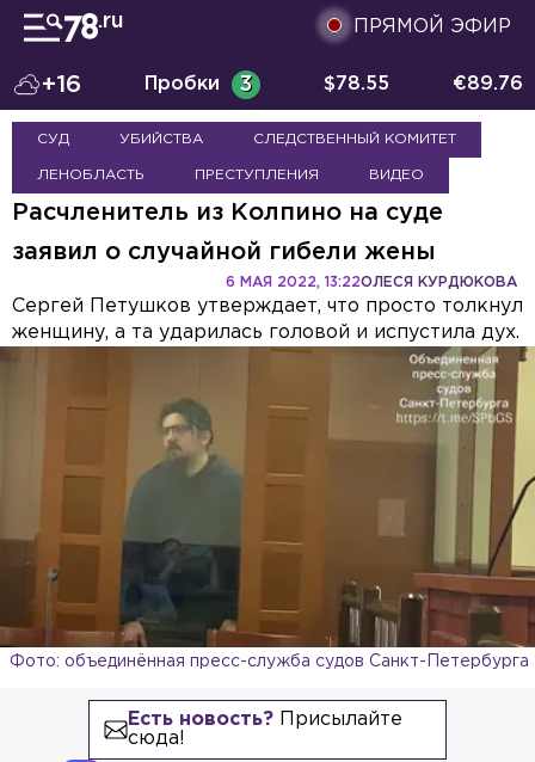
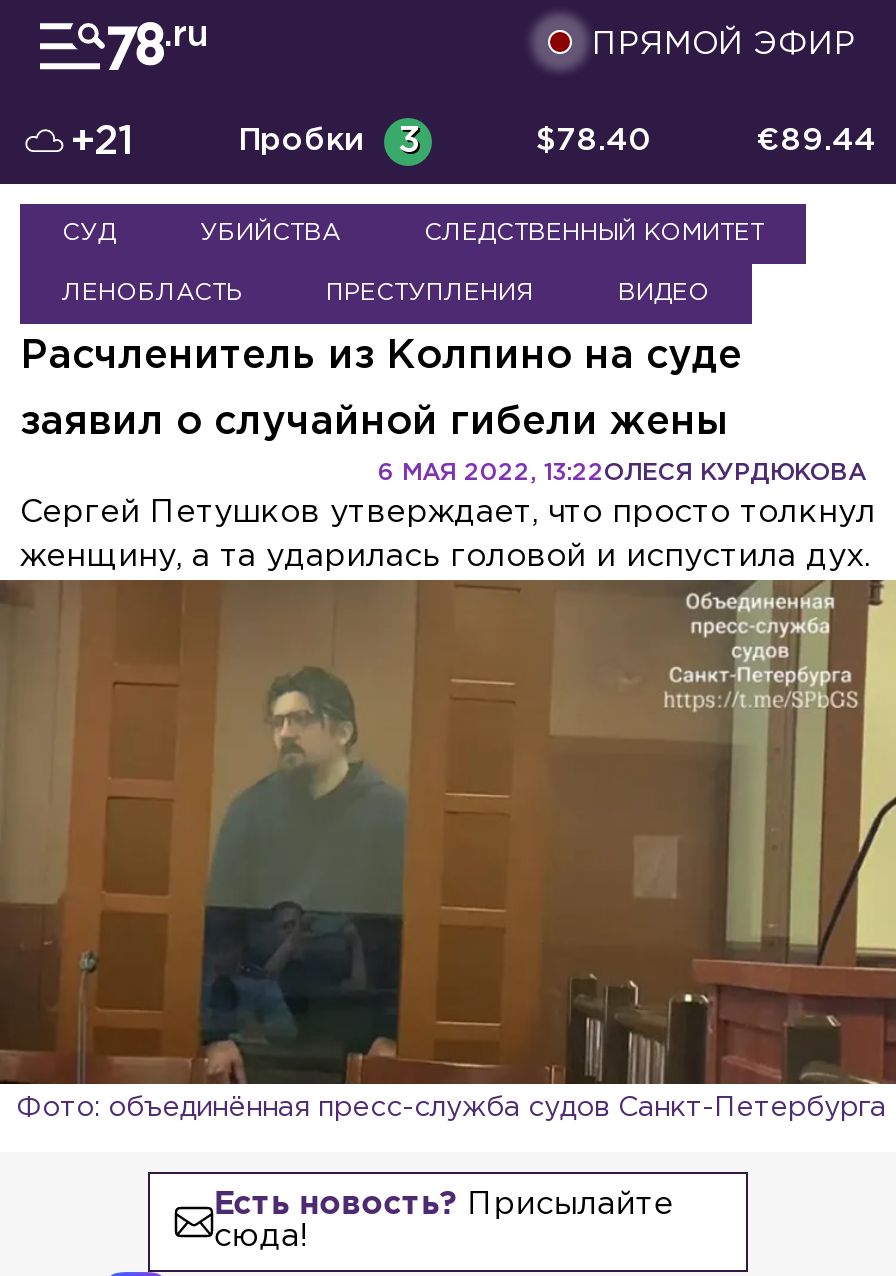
- +16
+ +21

- $78.55
+ $78.40

- €89.76
+ €89.44
